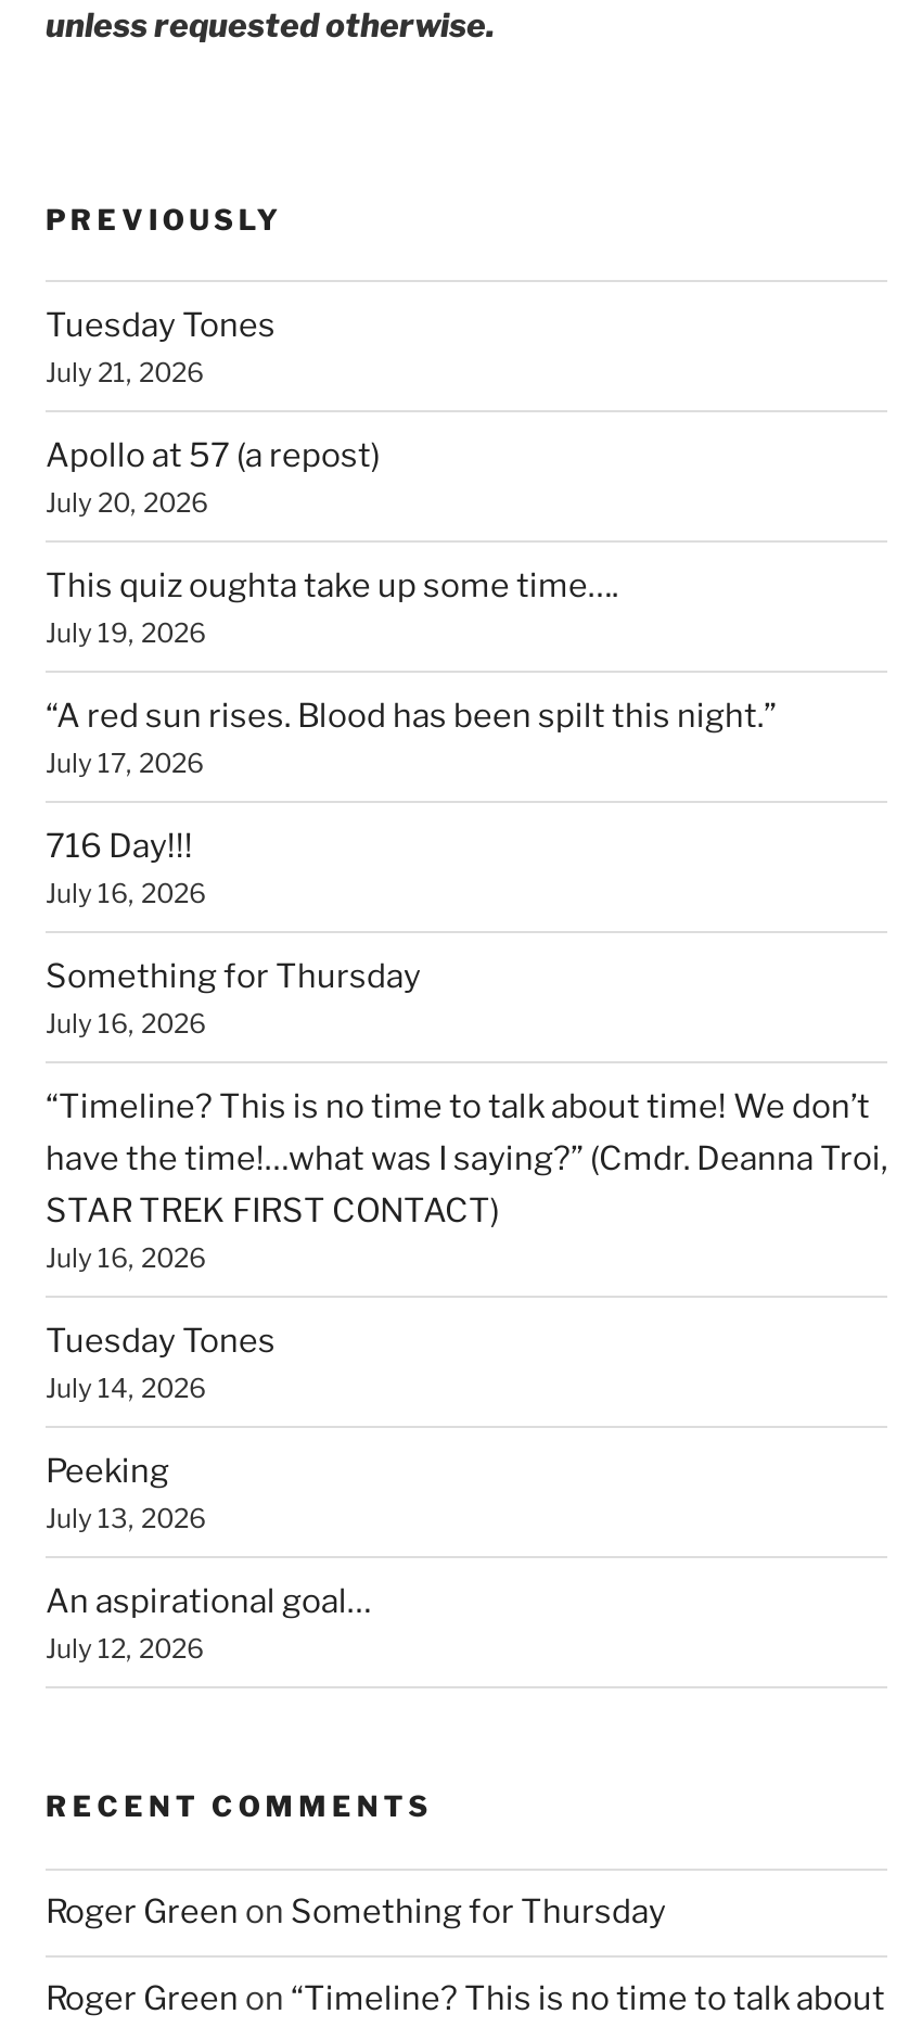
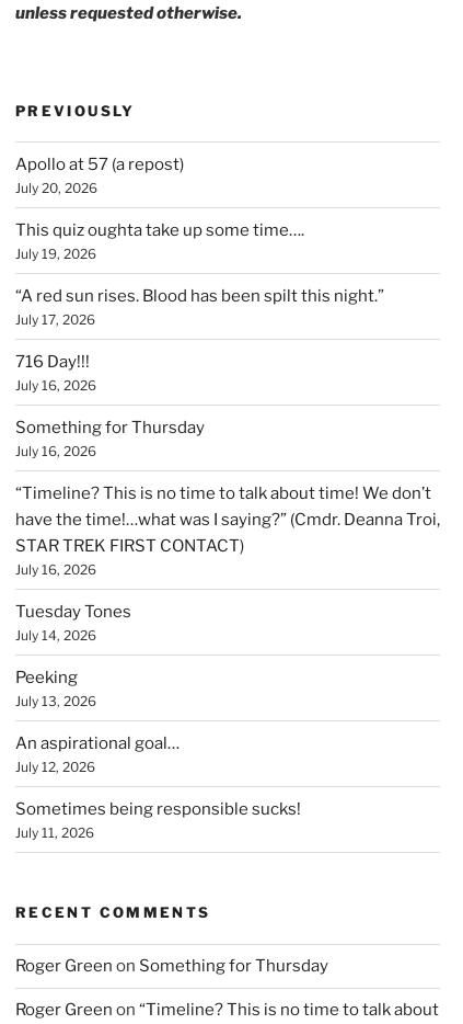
- Tuesday Tones
- July 21, 2026

moved up: Apollo at 57 (a repost) | July 20, 2026 | This quiz oughta take up some time…. | ... | An aspirational goal… | July 12, 2026

+ Sometimes being responsible sucks!
+ July 11, 2026
